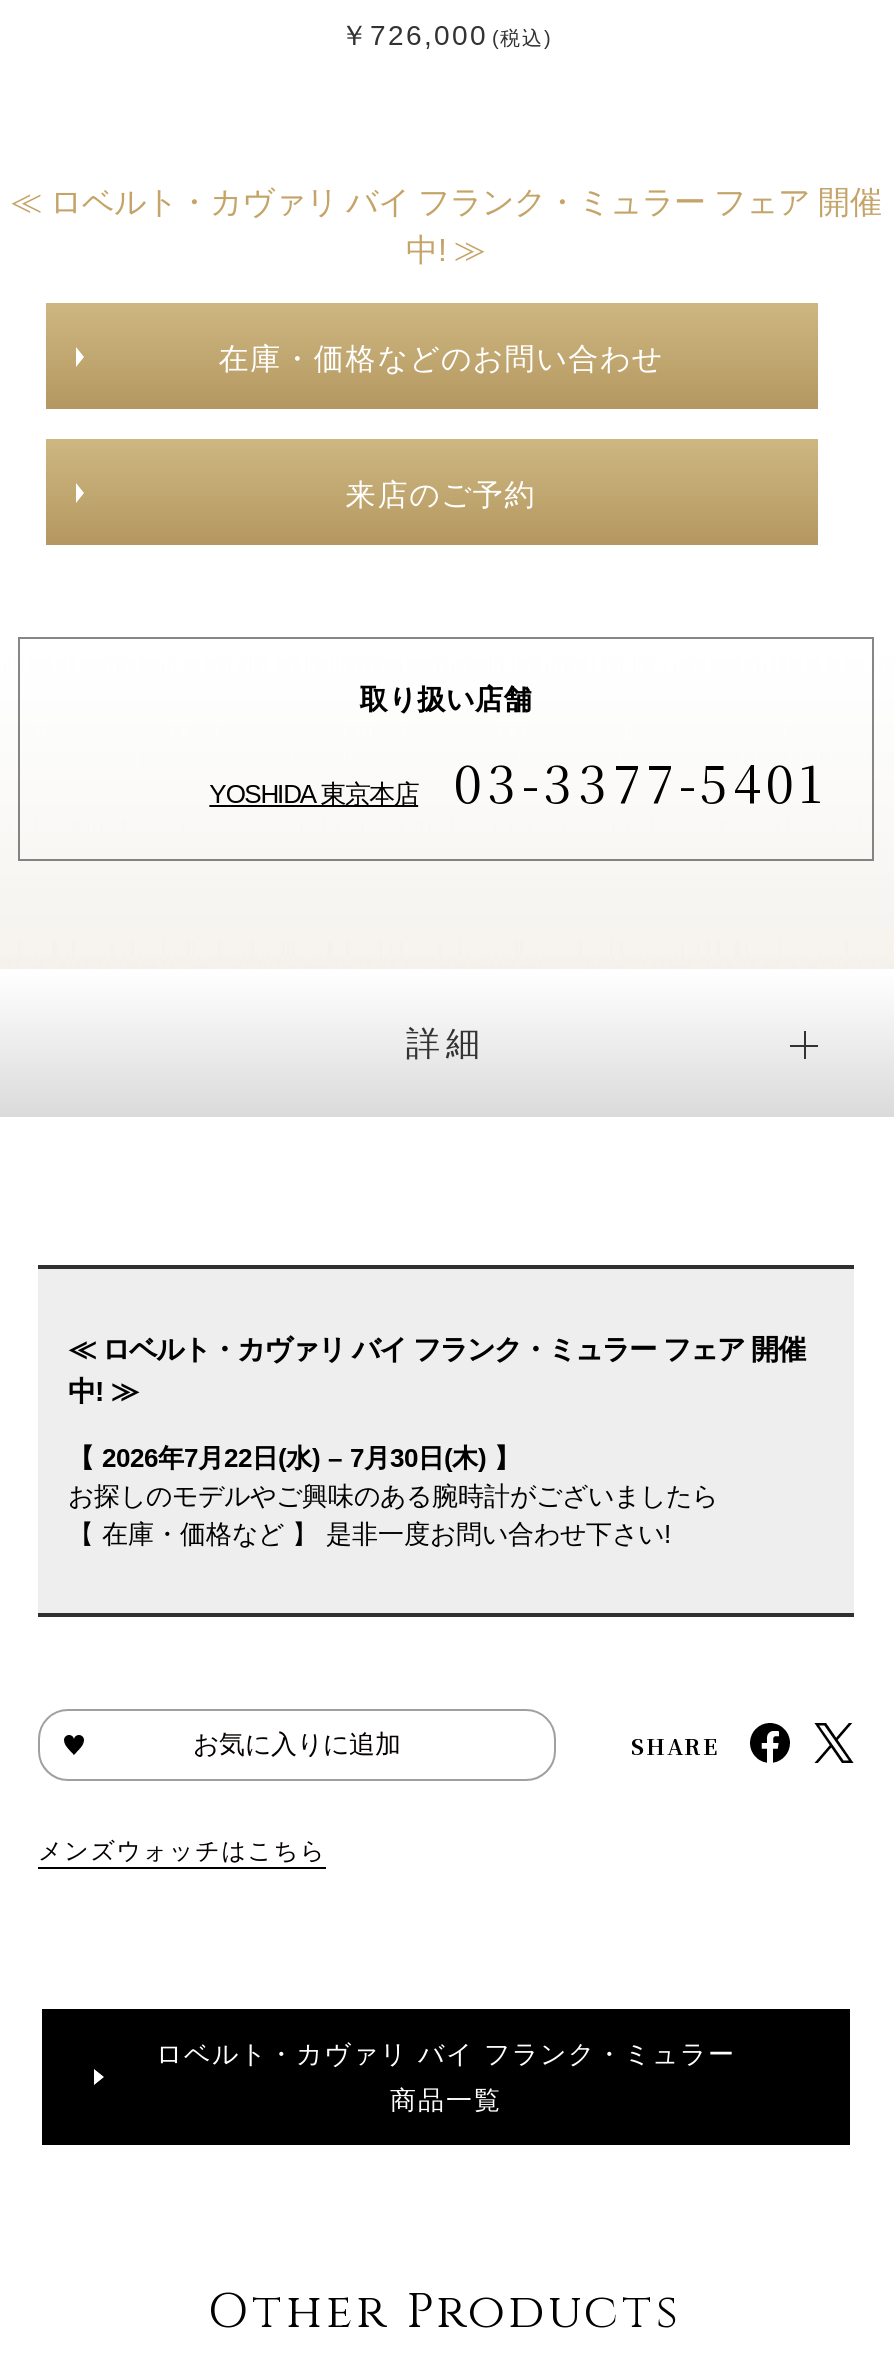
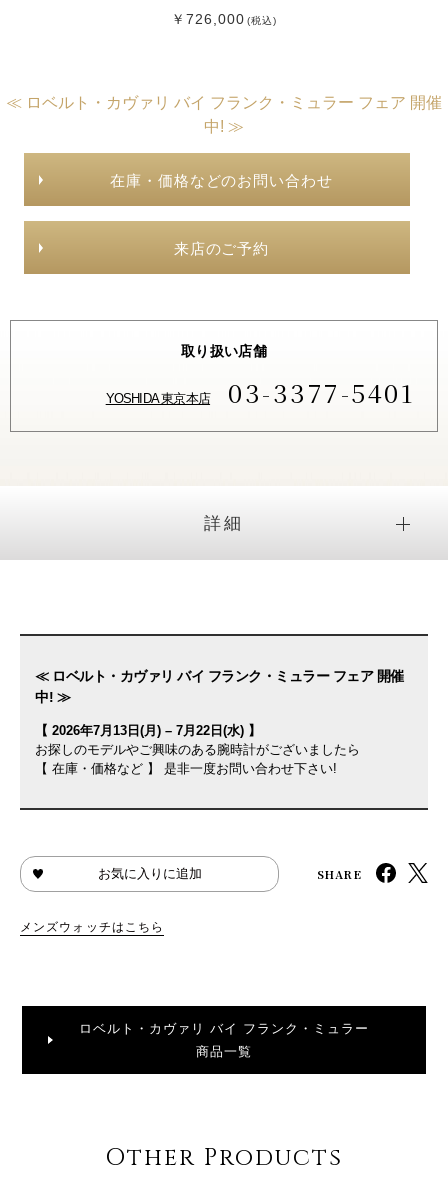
- 【 2026年7月22日(水) – 7月30日(木) 】
+ 【 2026年7月13日(月) – 7月22日(水) 】
